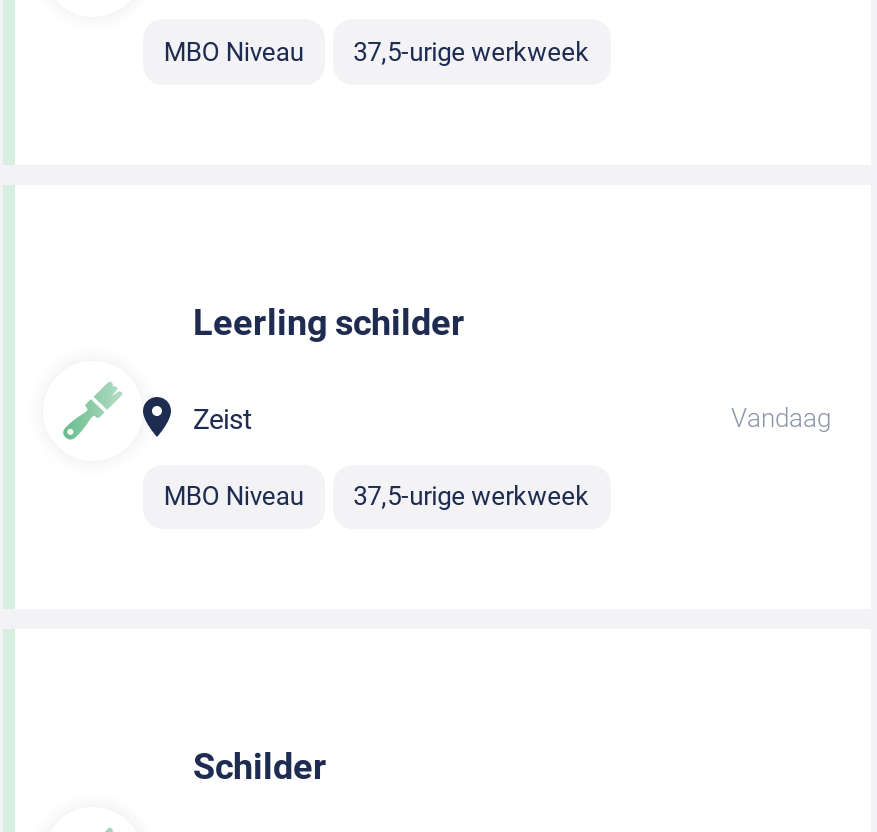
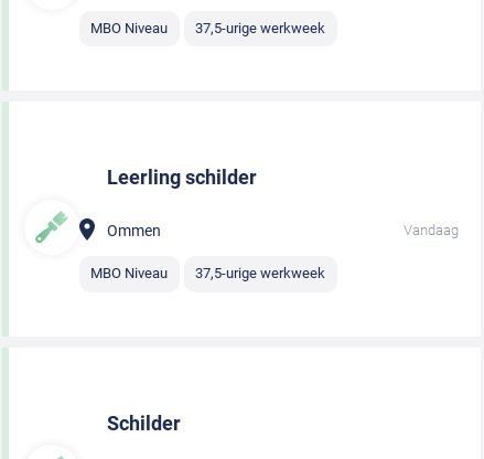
- Zeist
+ Ommen
